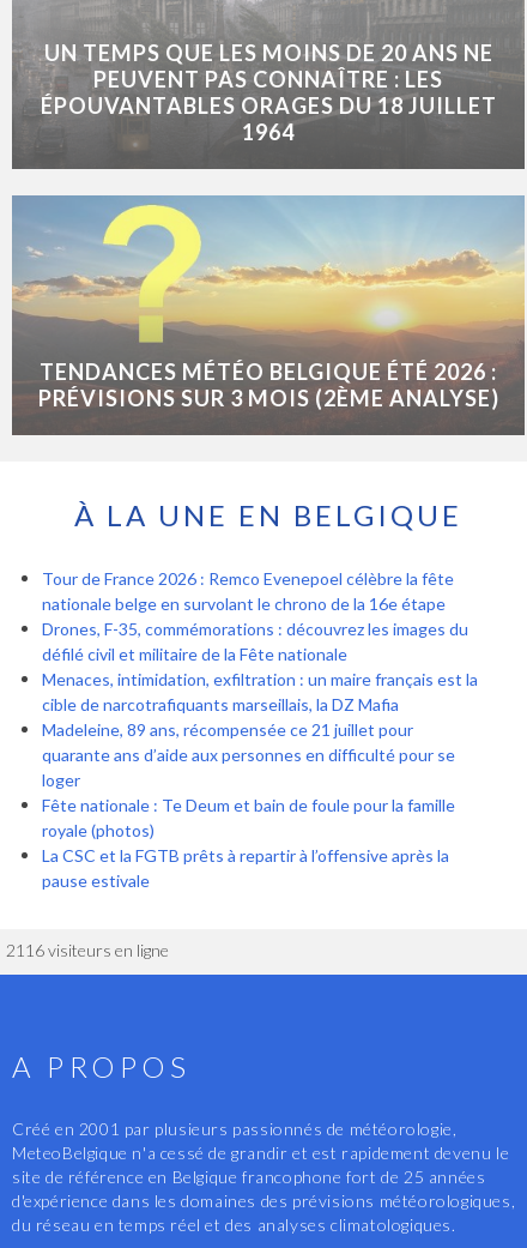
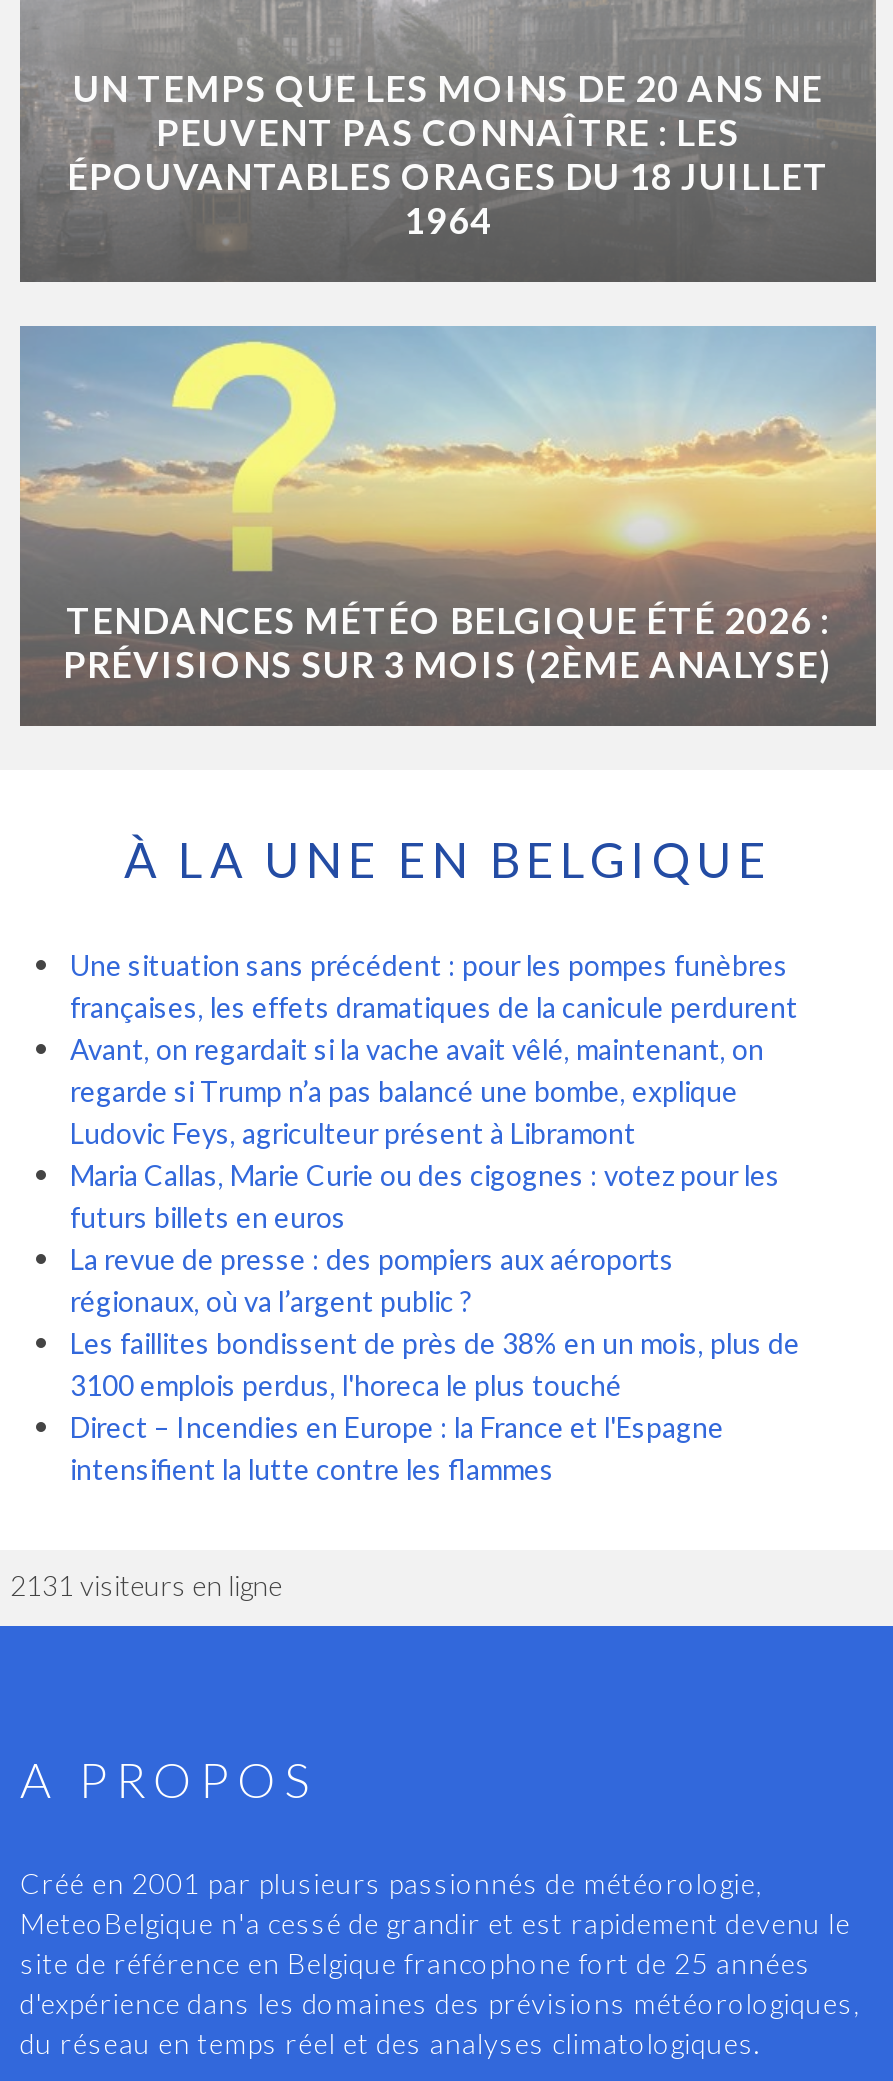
- Tour de France 2026 : Remco Evenepoel célèbre la fête
- nationale belge en survolant le chrono de la 16e étape
- Drones, F-35, commémorations : découvrez les images du
- défilé civil et militaire de la Fête nationale
- Menaces, intimidation, exfiltration : un maire français est la
- cible de narcotrafiquants marseillais, la DZ Mafia
- Madeleine, 89 ans, récompensée ce 21 juillet pour
- quarante ans d’aide aux personnes en difficulté pour se
- loger
- Fête nationale : Te Deum et bain de foule pour la famille
- royale (photos)
- La CSC et la FGTB prêts à repartir à l’offensive après la
- pause estivale
+ Une situation sans précédent : pour les pompes funèbres
+ françaises, les effets dramatiques de la canicule perdurent
+ Avant, on regardait si la vache avait vêlé, maintenant, on
+ regarde si Trump n’a pas balancé une bombe, explique
+ Ludovic Feys, agriculteur présent à Libramont
+ Maria Callas, Marie Curie ou des cigognes : votez pour les
+ futurs billets en euros
+ La revue de presse : des pompiers aux aéroports
+ régionaux, où va l’argent public ?
+ Les faillites bondissent de près de 38% en un mois, plus de
+ 3100 emplois perdus, l'horeca le plus touché
+ Direct – Incendies en Europe : la France et l'Espagne
+ intensifient la lutte contre les flammes

- 2116 visiteurs en ligne
+ 2131 visiteurs en ligne
